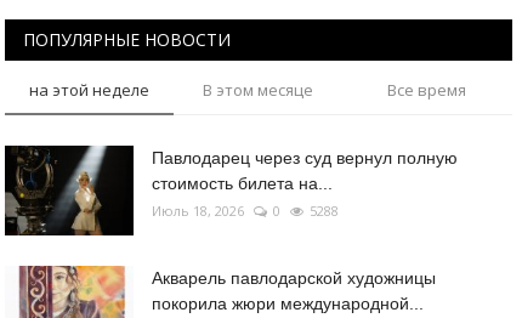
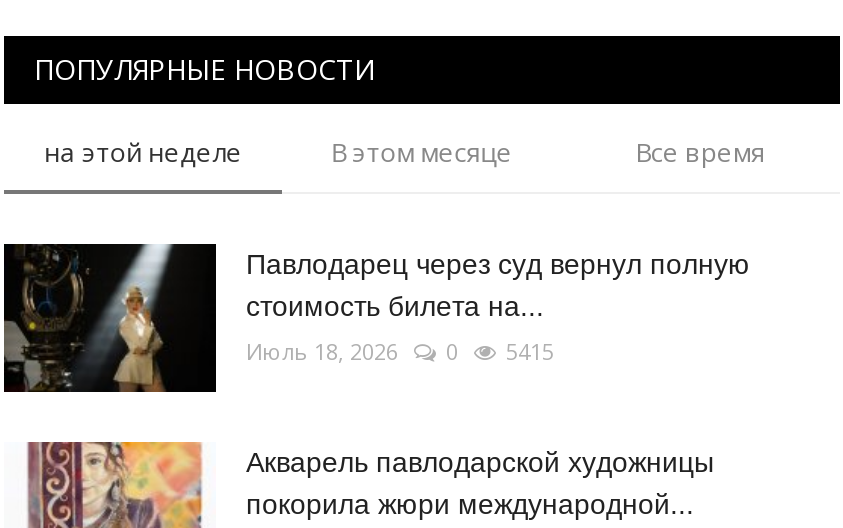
- Июль 18, 2026 0 5288
+ Июль 18, 2026 0 5415
